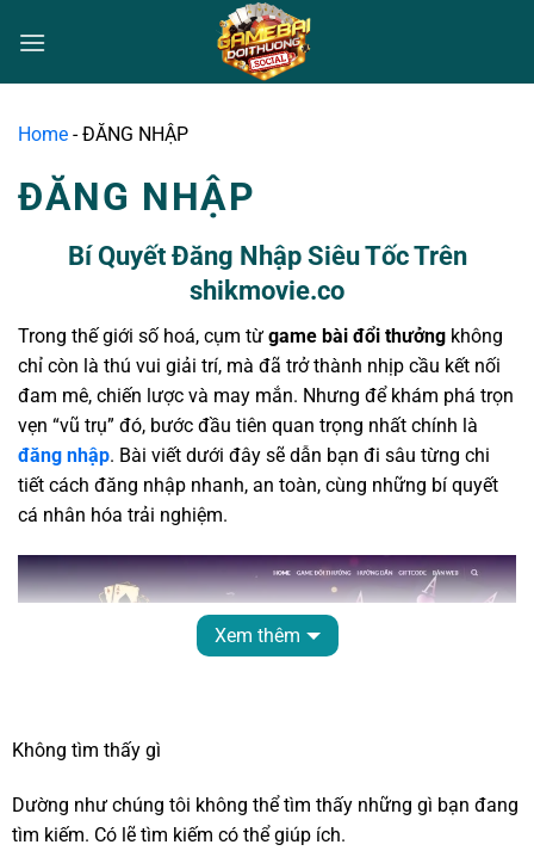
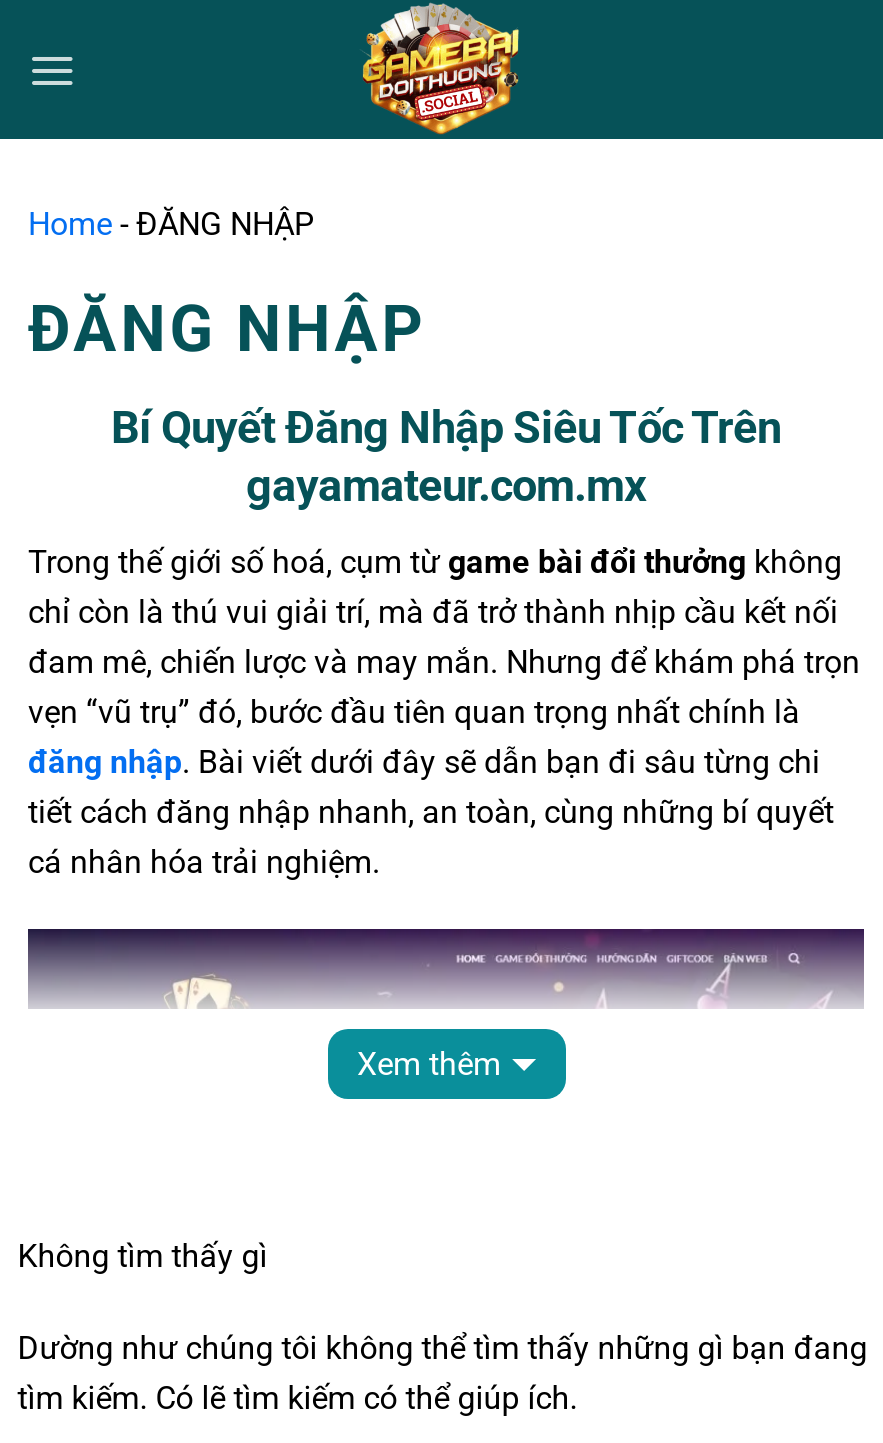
- shikmovie.co
+ gayamateur.com.mx
